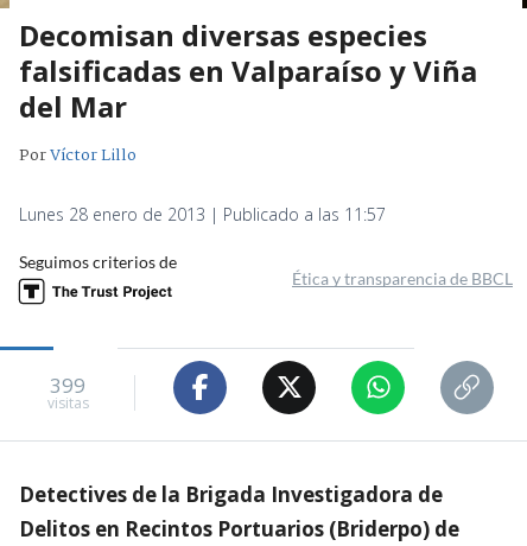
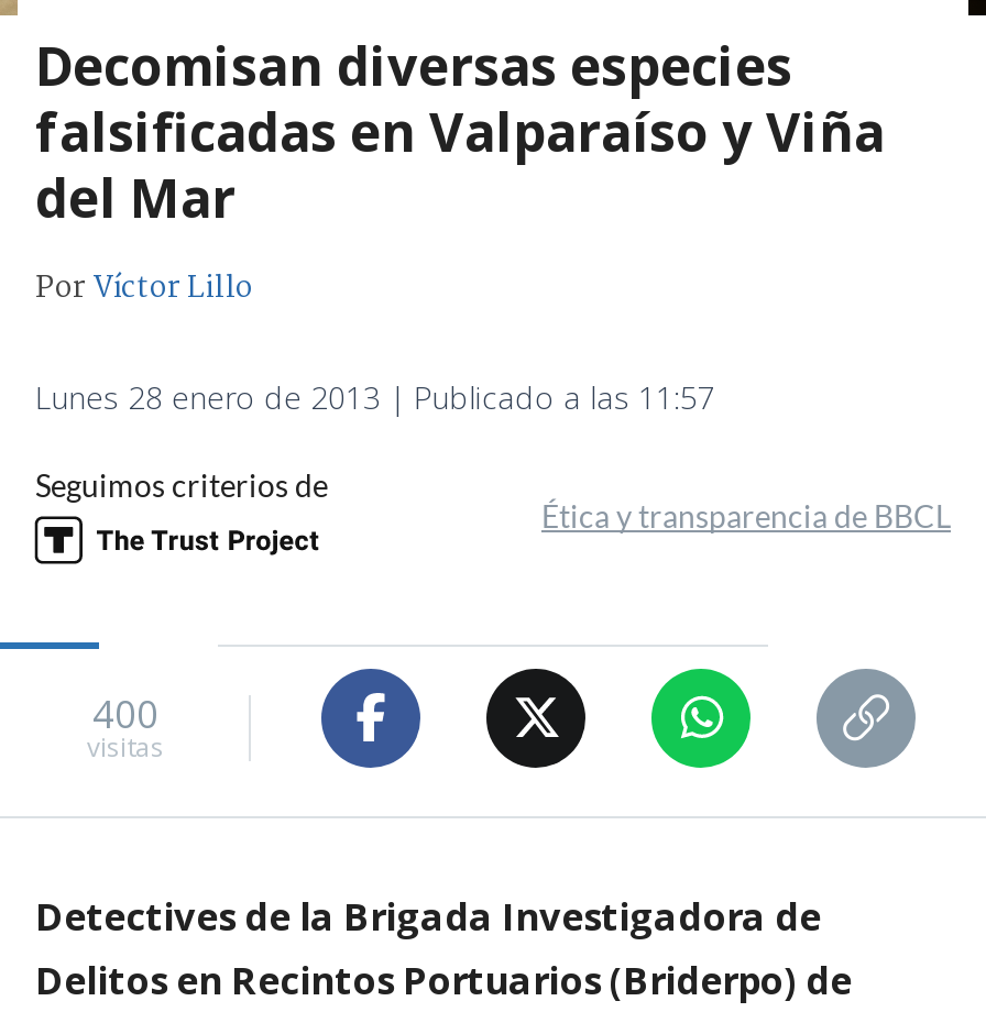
- 399
+ 400
